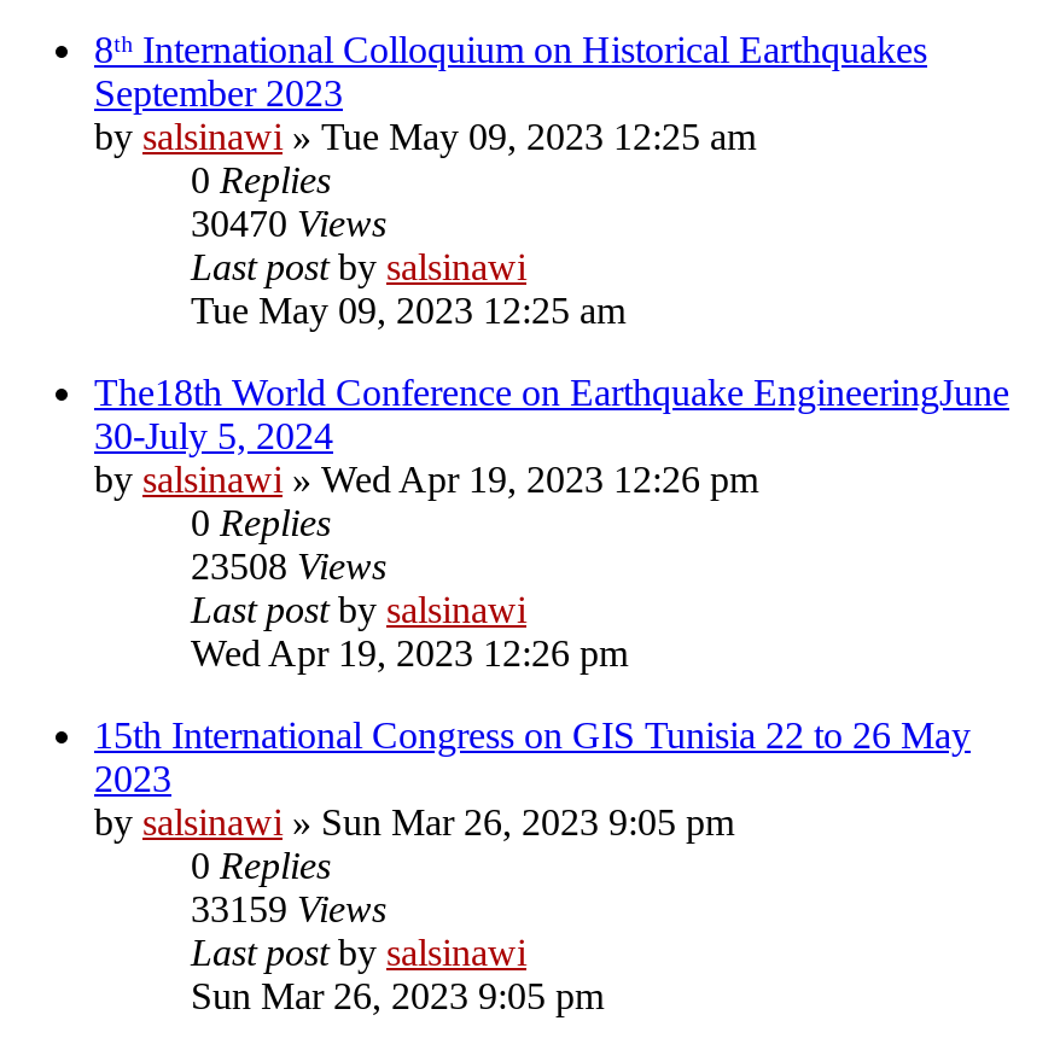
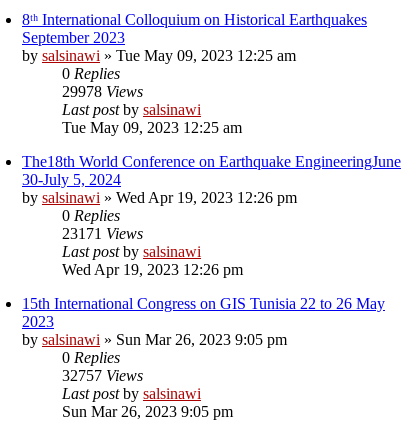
- 30470 Views
+ 29978 Views

- 23508 Views
+ 23171 Views

- 33159 Views
+ 32757 Views
